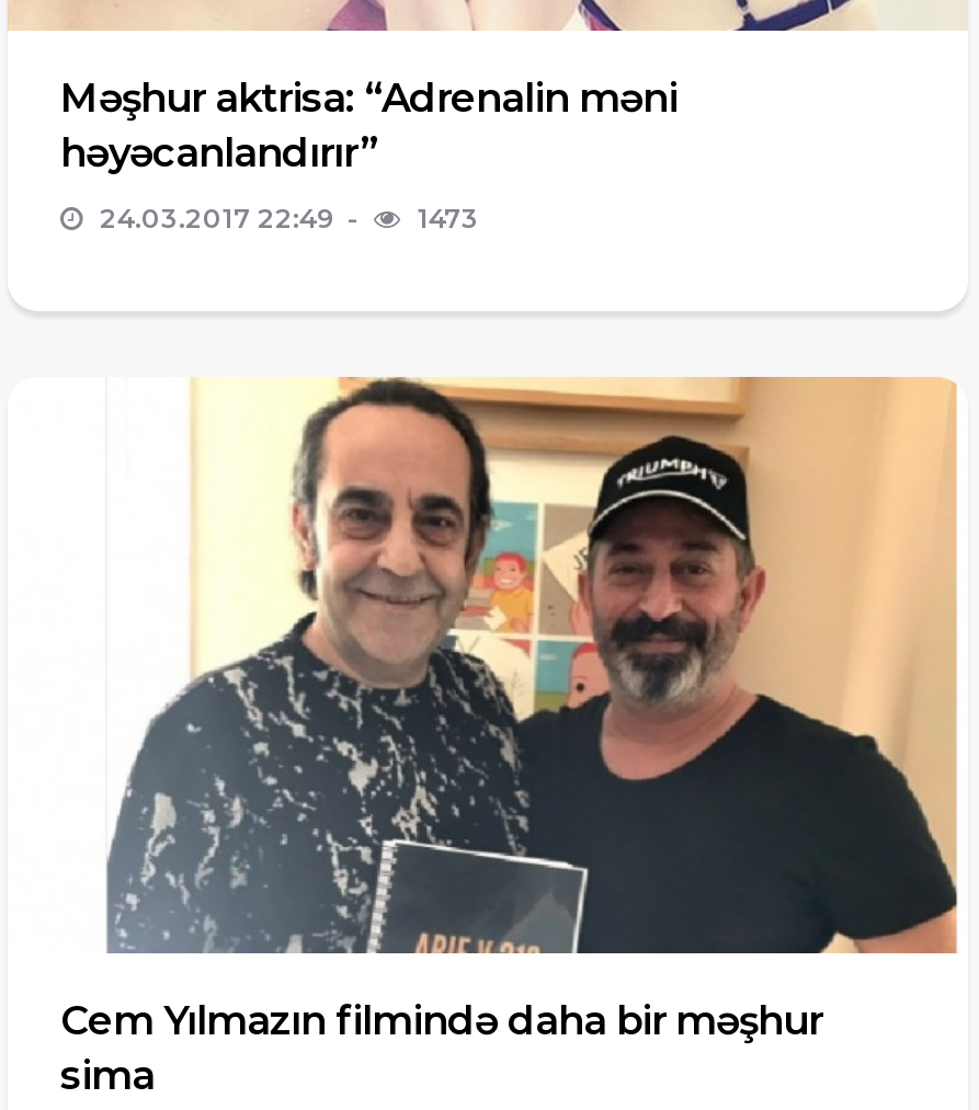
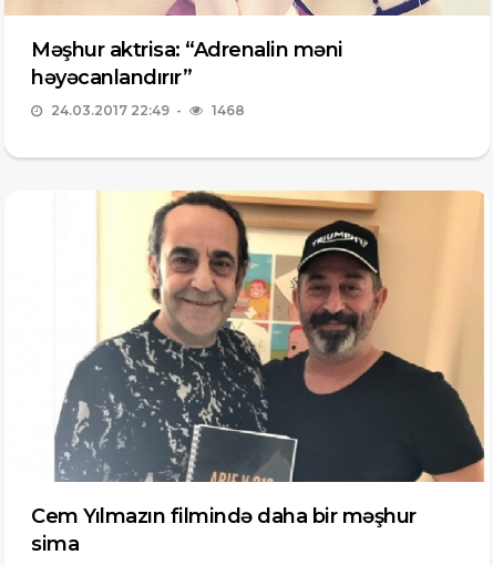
- 1473
+ 1468
